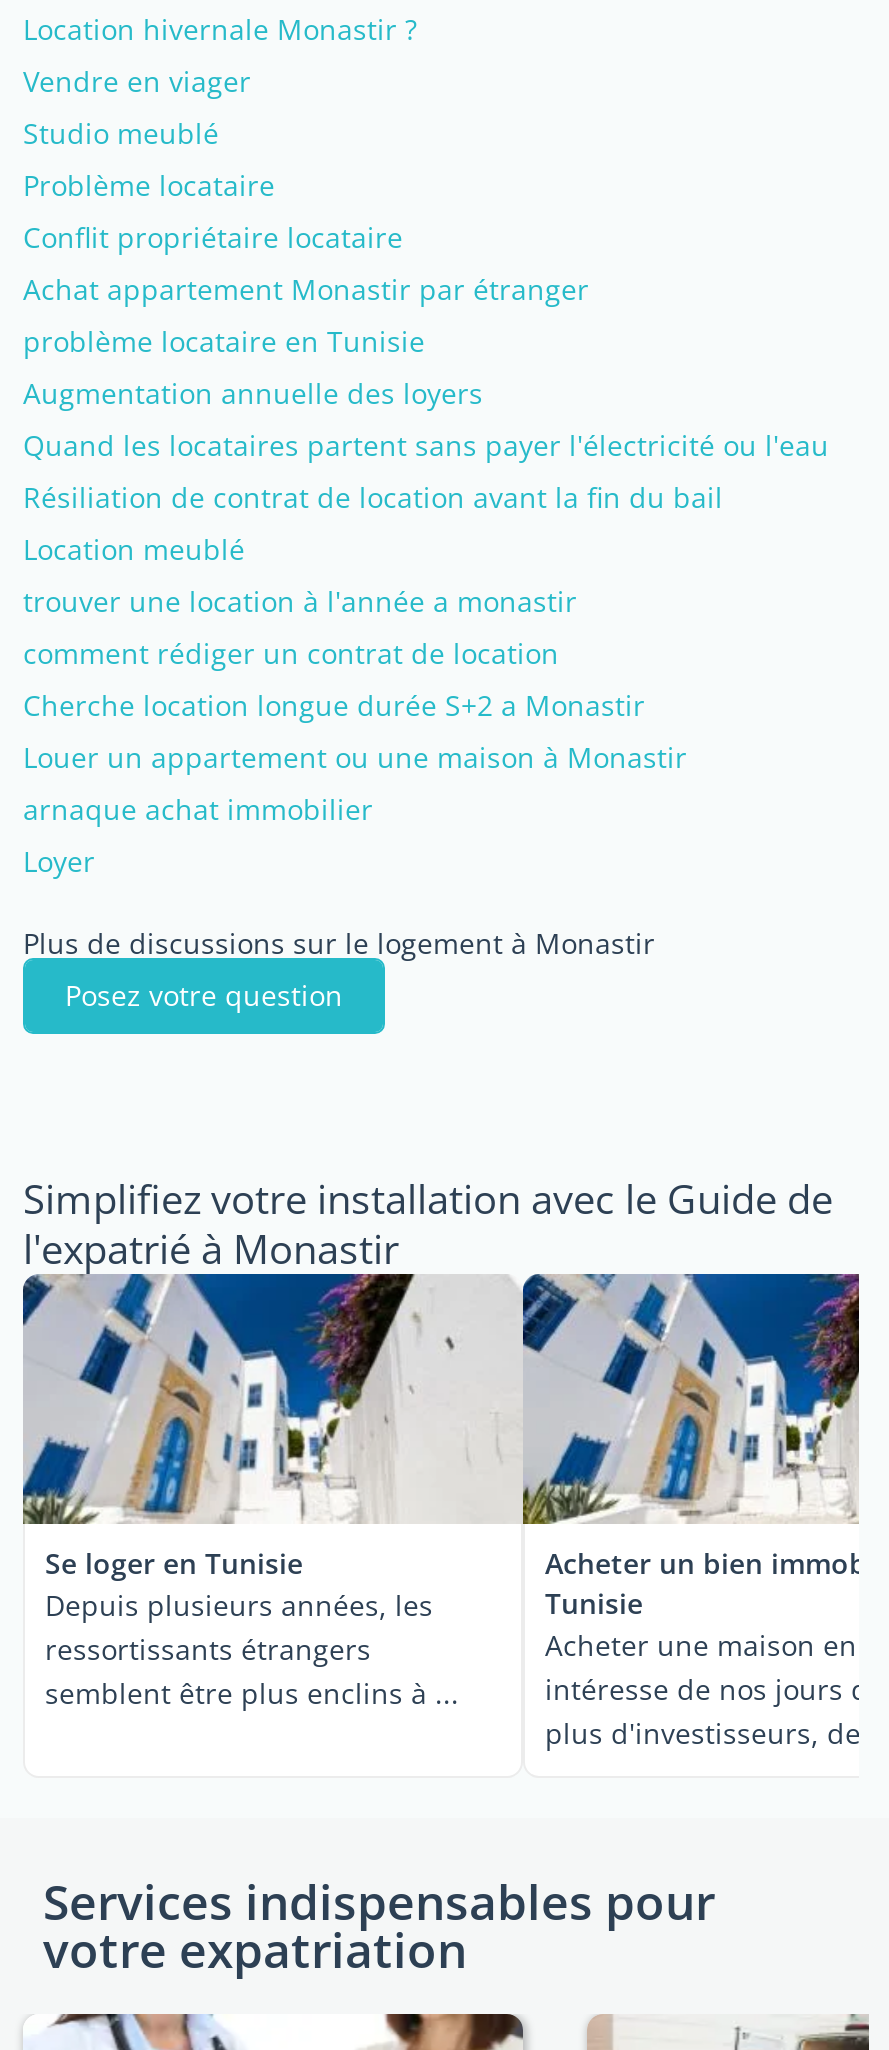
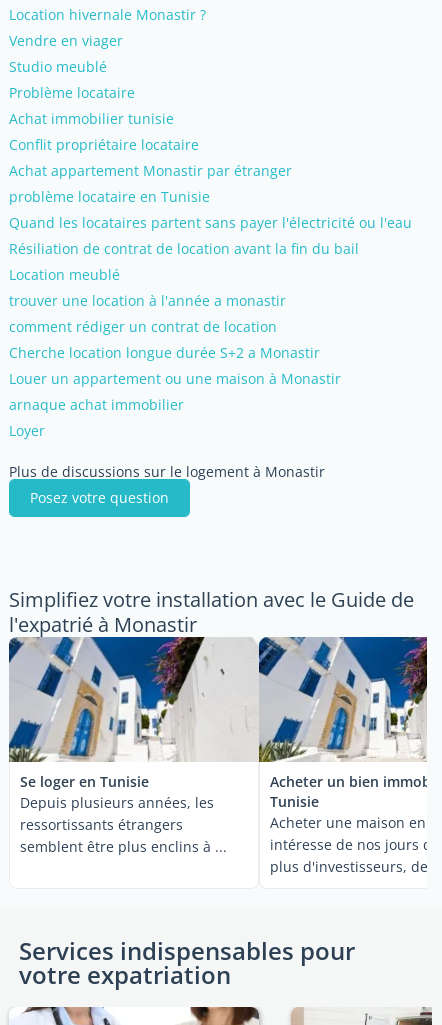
+ Achat immobilier tunisie

moved down: Conflit propriétaire locataire | Achat appartement Monastir par étranger | problème locataire en Tunisie

- Augmentation annuelle des loyers
